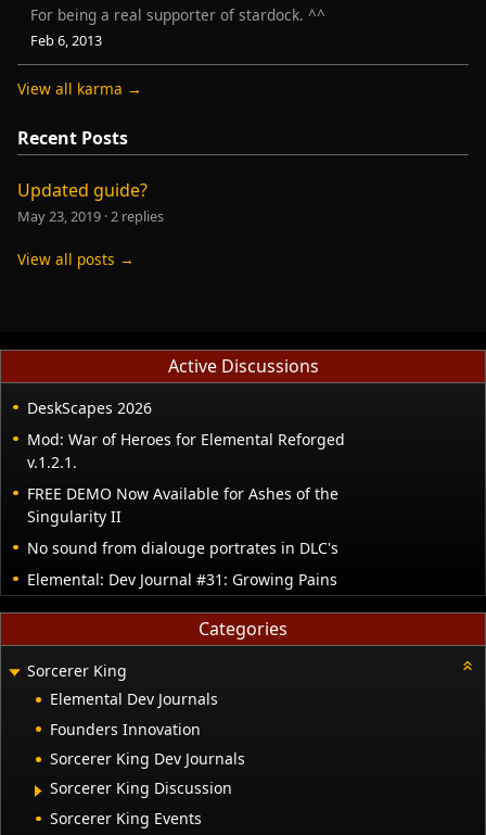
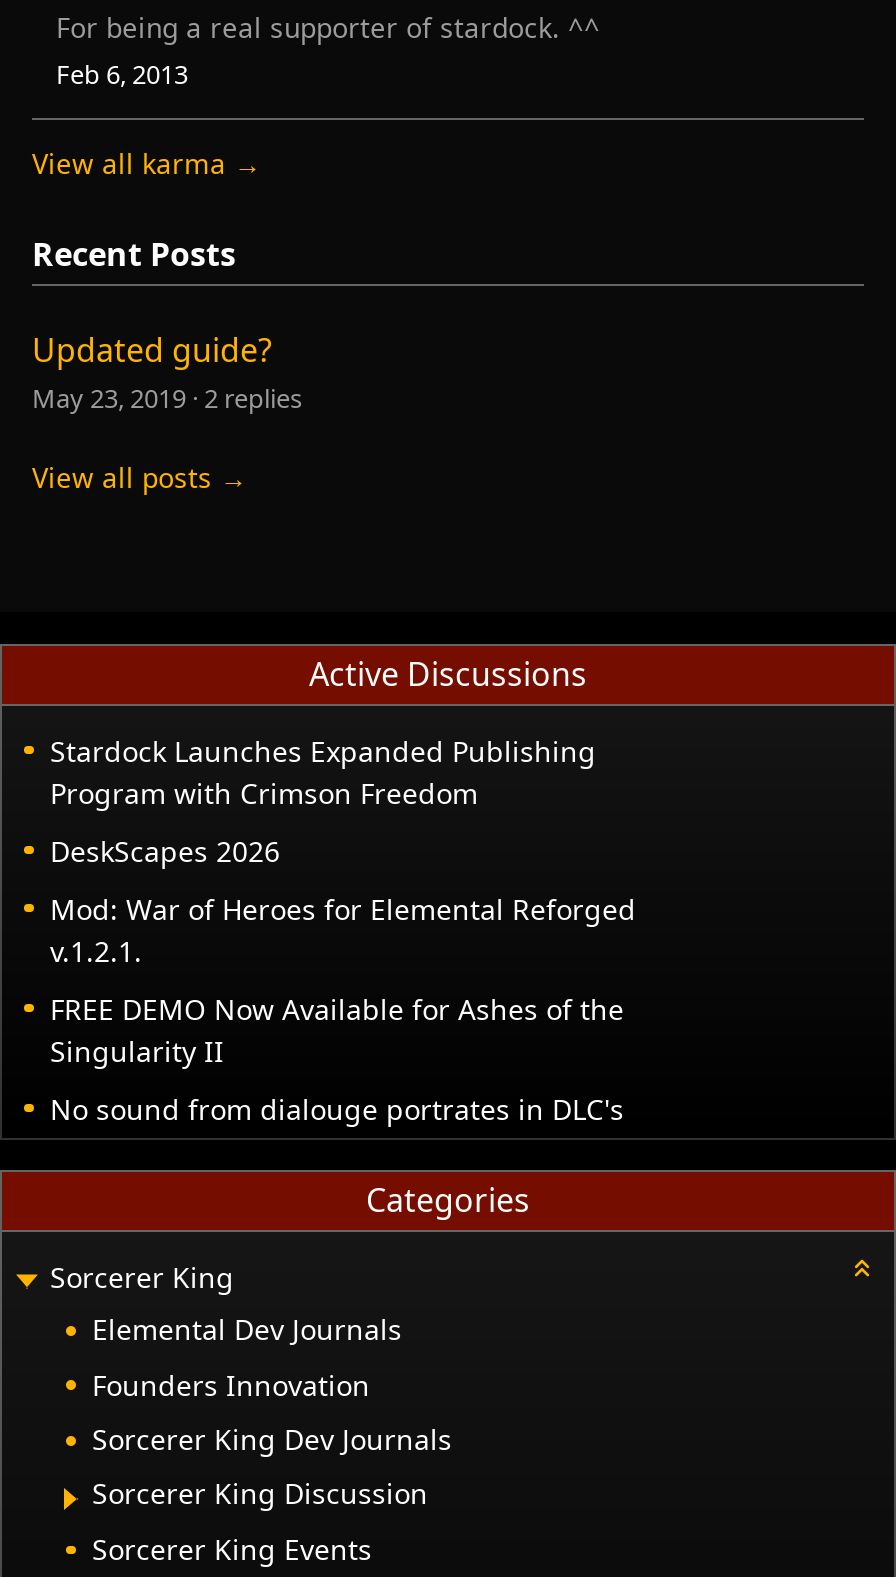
+ Stardock Launches Expanded Publishing
+ Program with Crimson Freedom

moved down: DeskScapes 2026 | Mod: War of Heroes for Elemental Reforged | v.1.2.1. | FREE DEMO Now Available for Ashes of the | Singularity II | No sound from dialouge portrates in DLC's

- Elemental: Dev Journal #31: Growing Pains
